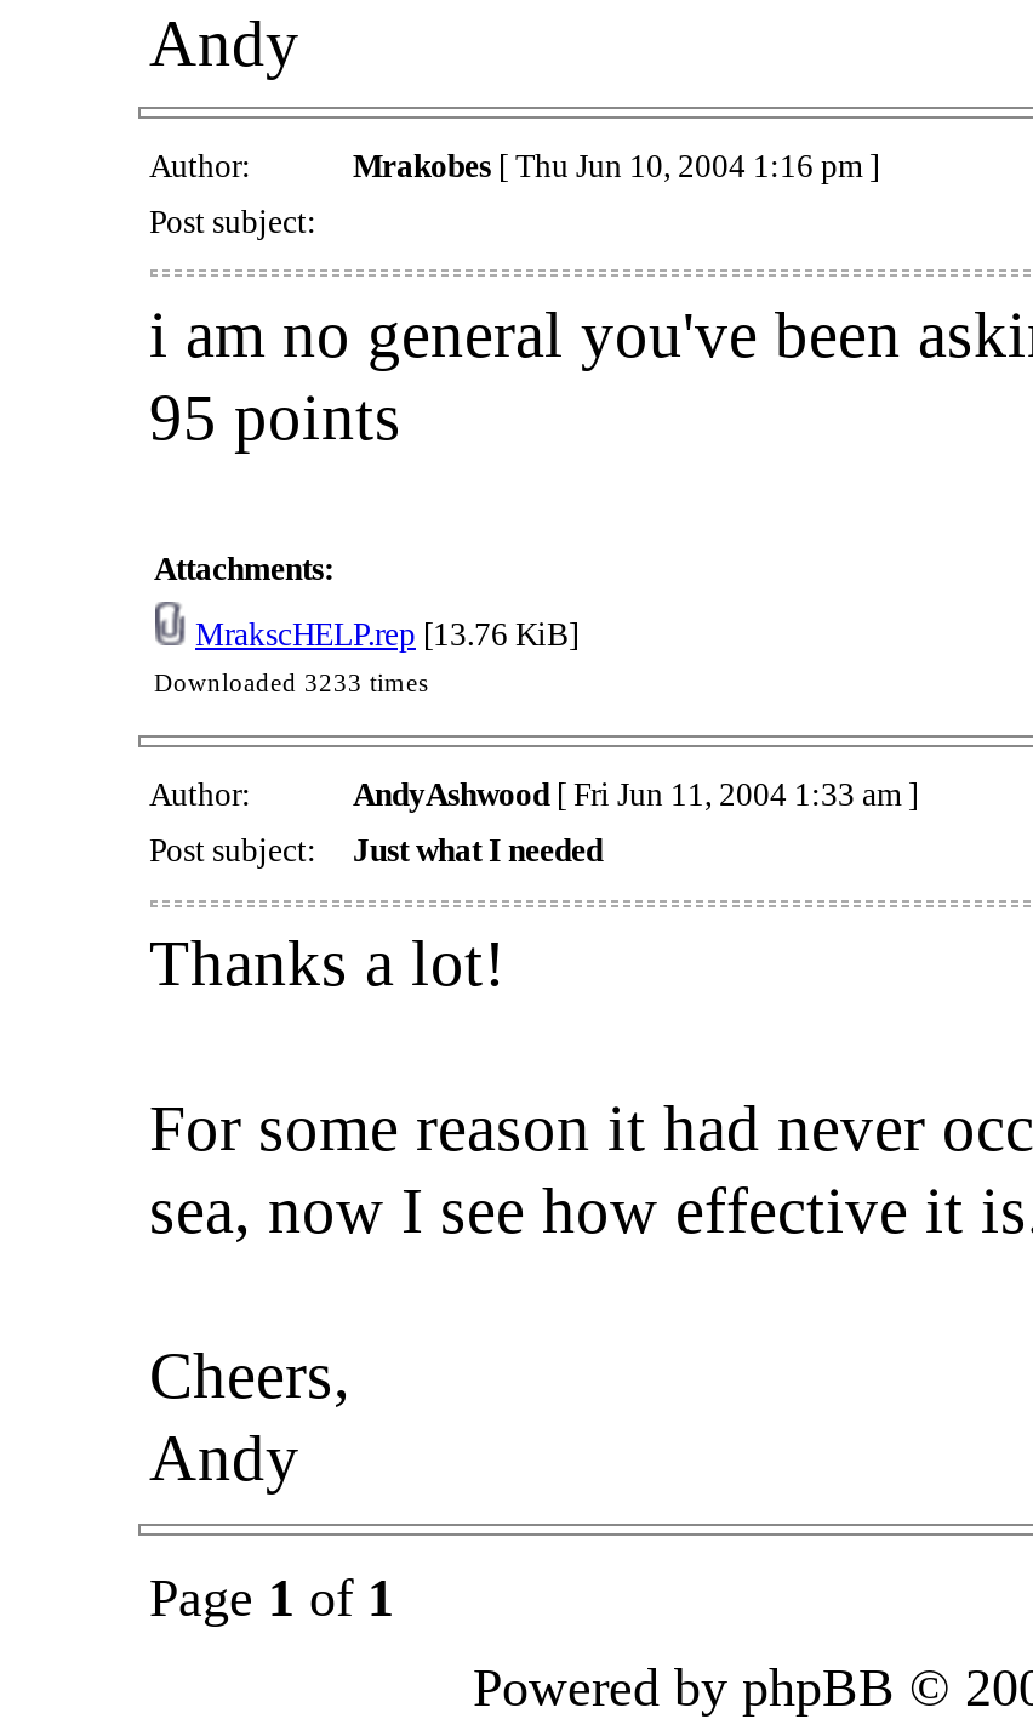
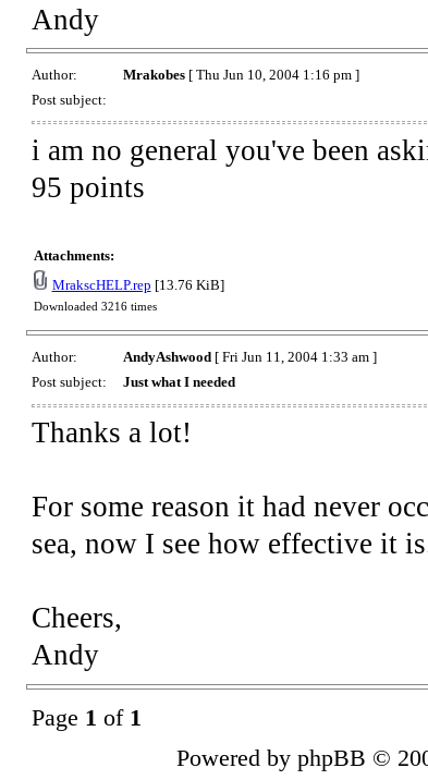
- Downloaded 3233 times
+ Downloaded 3216 times
